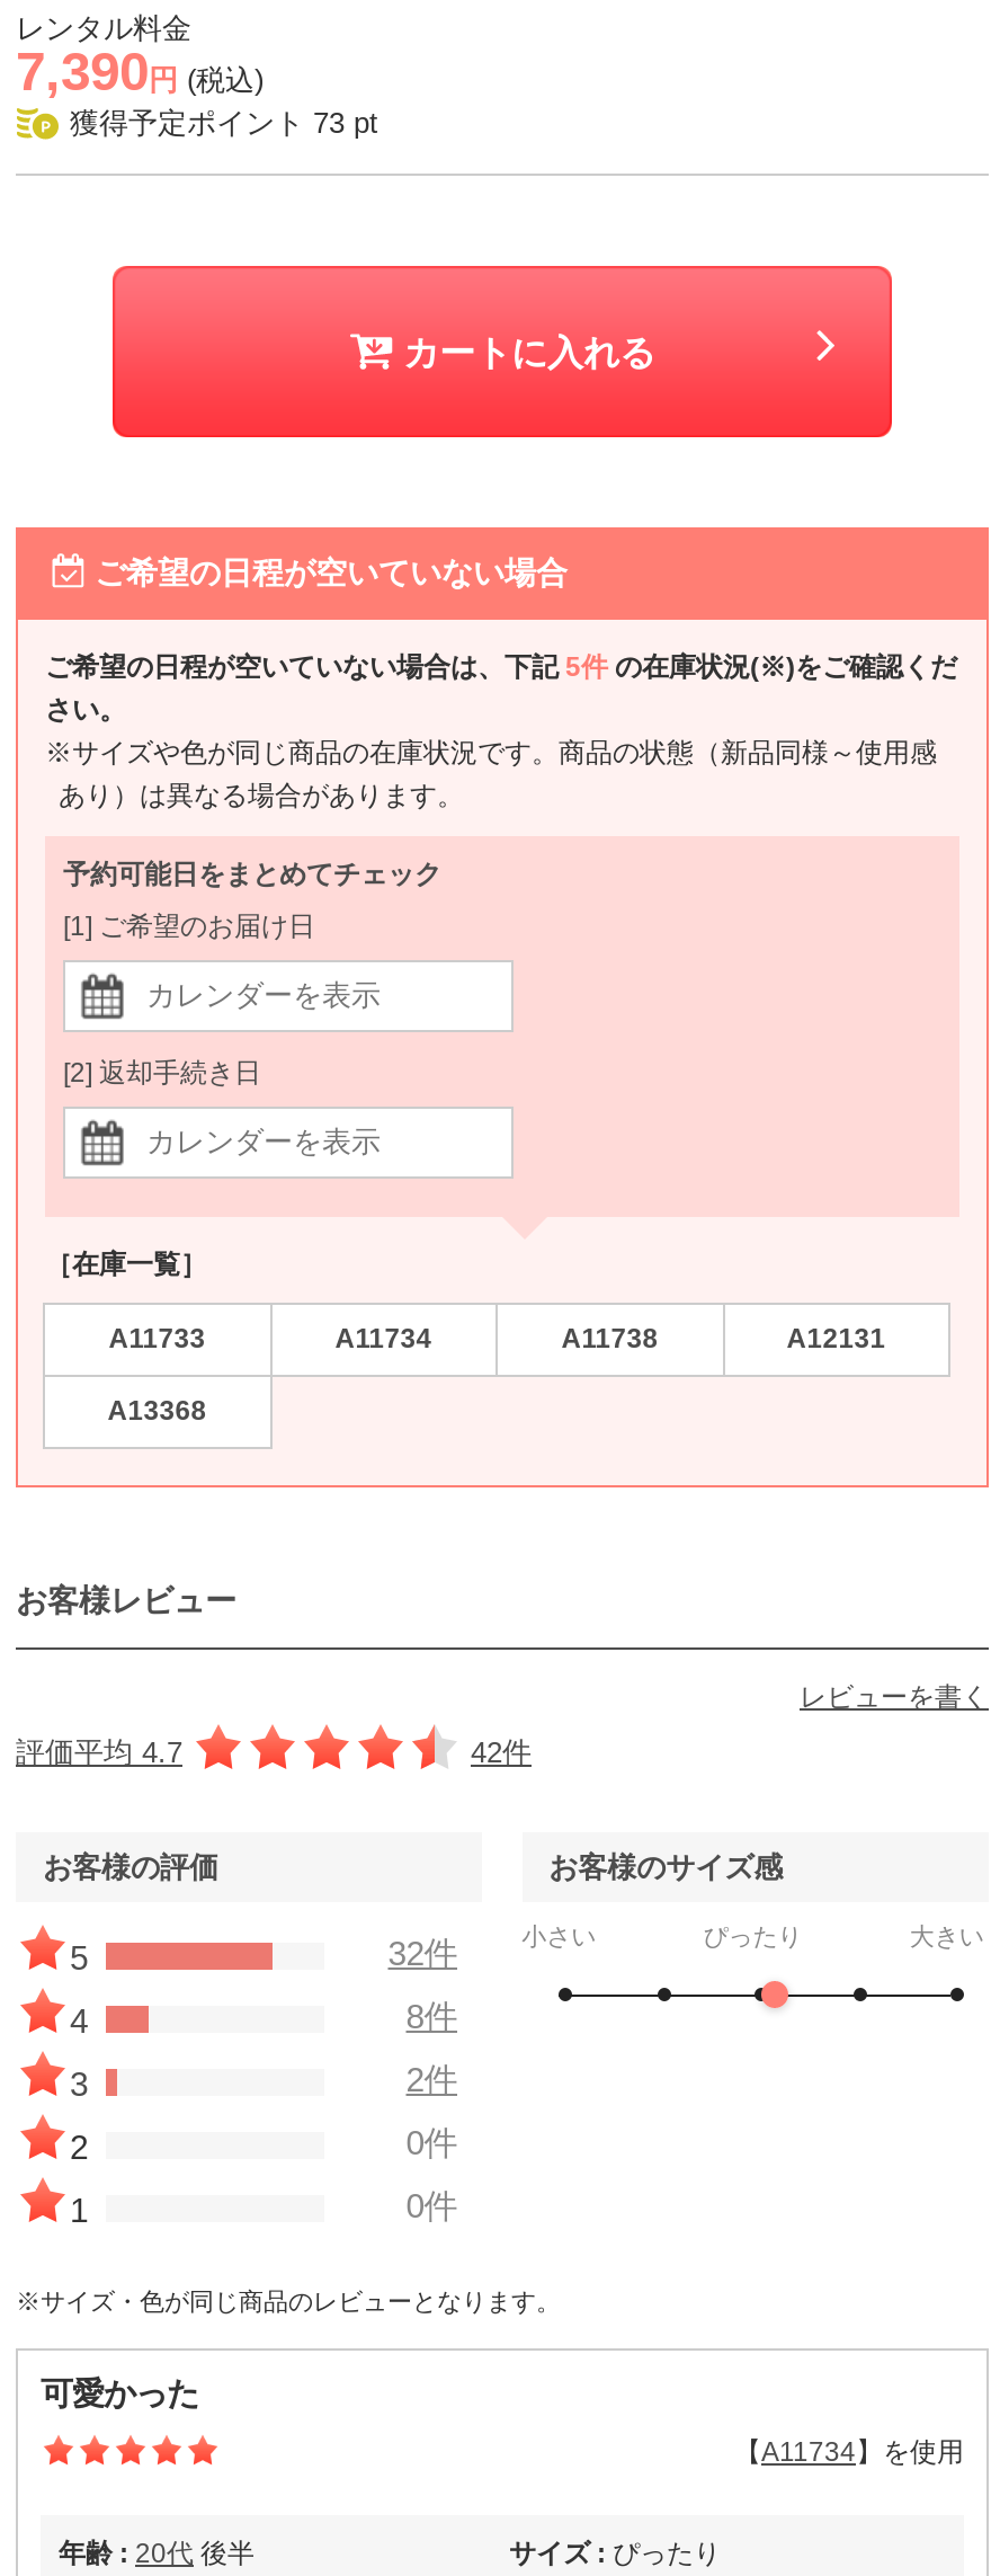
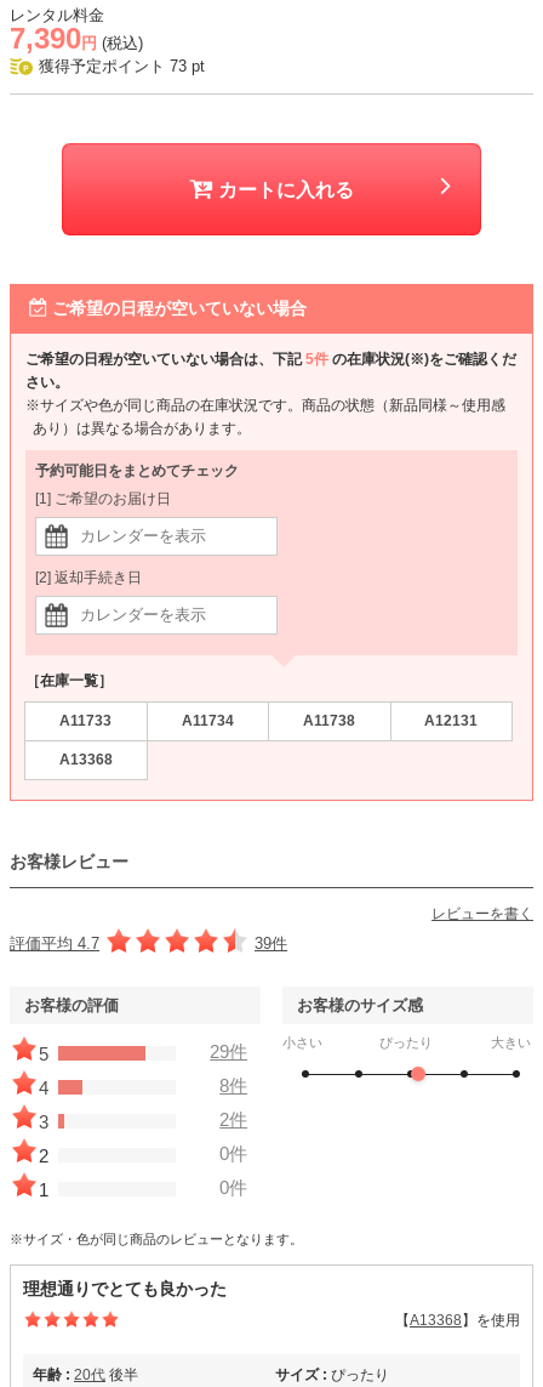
- 42件
+ 39件

- 32件
+ 29件

- 可愛かった
+ 理想通りでとても良かった

- 【A11734】を使用
+ 【A13368】を使用
